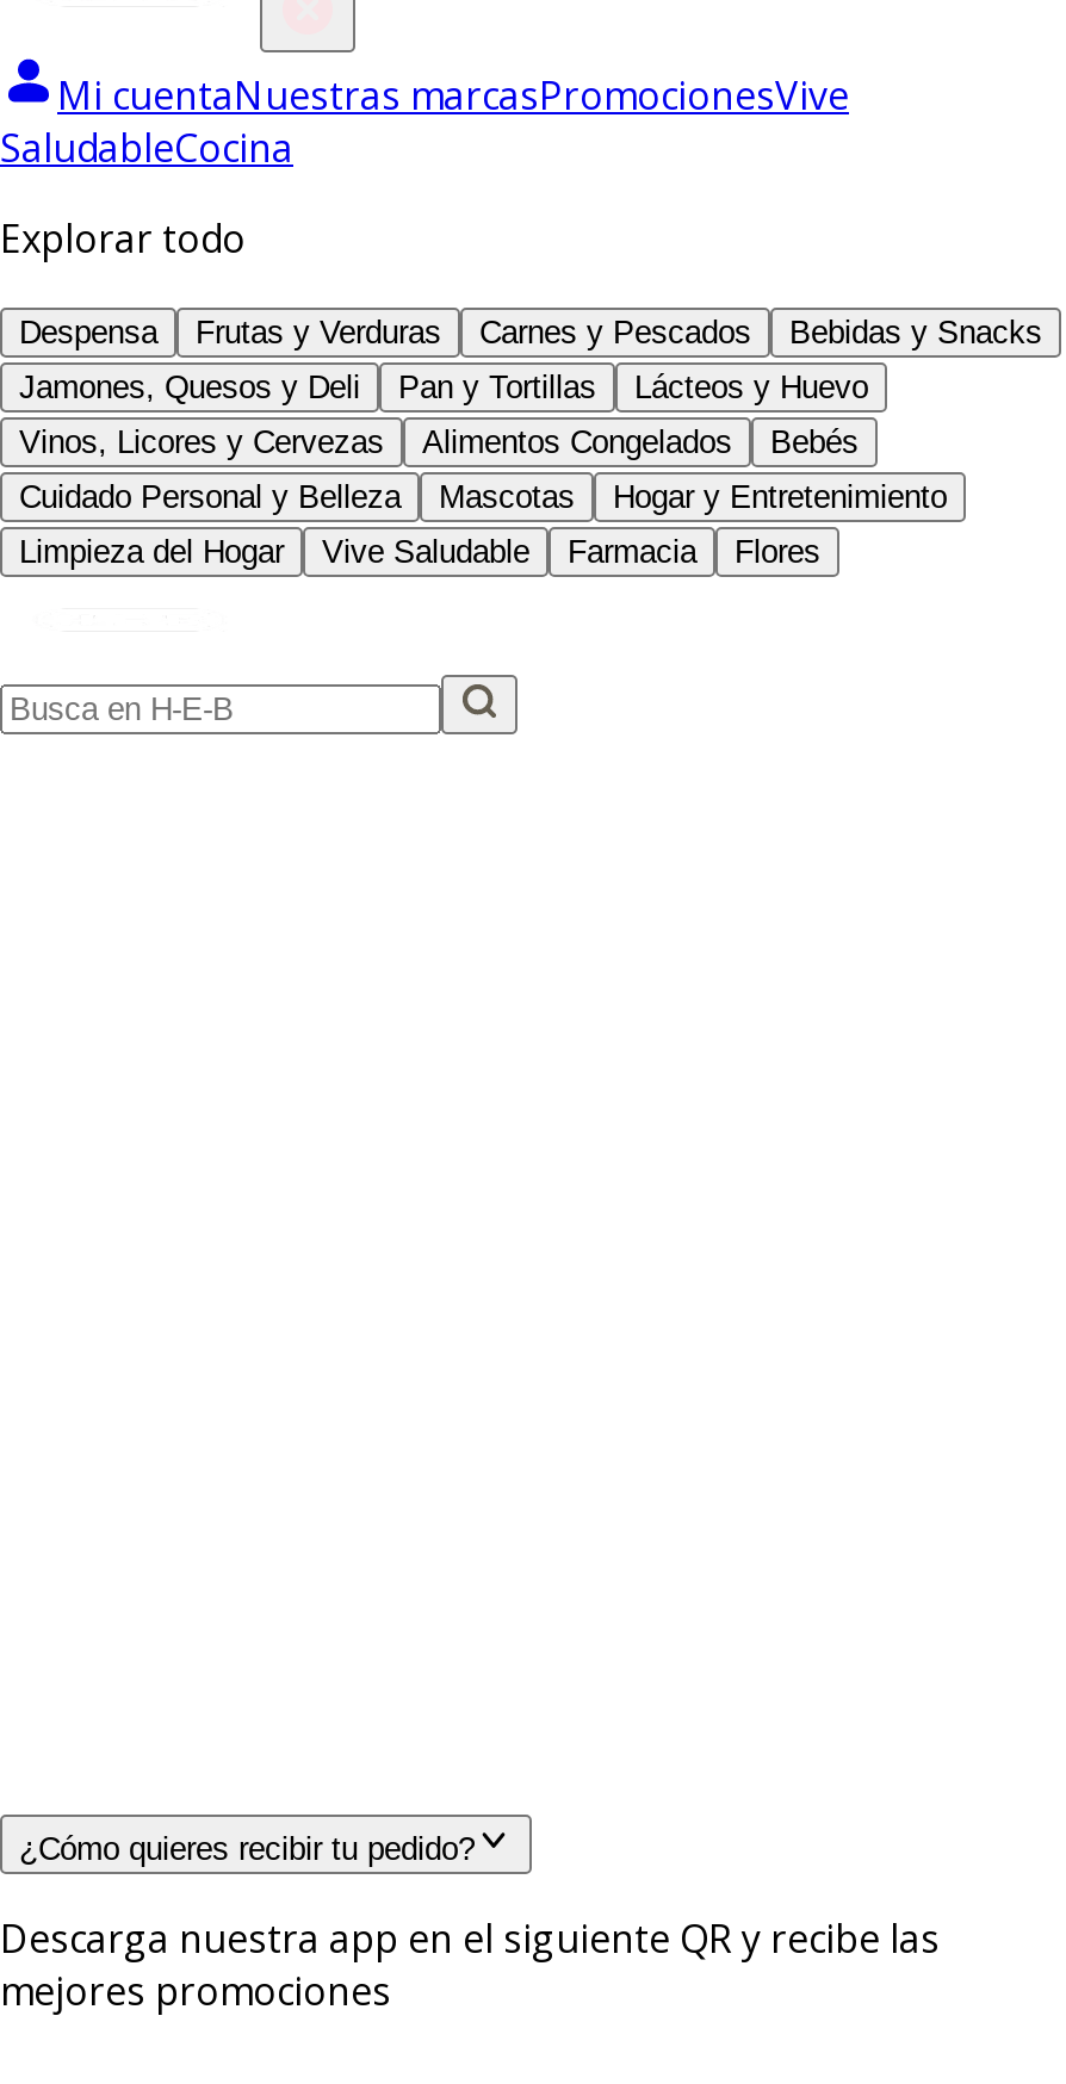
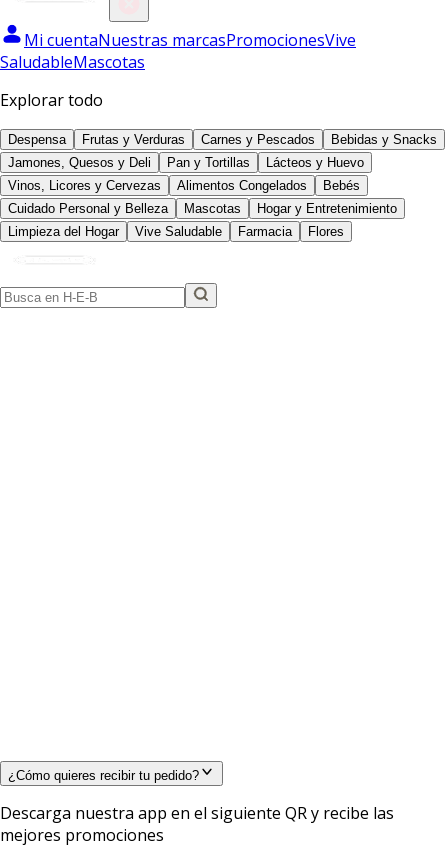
- SaludableCocina
+ SaludableMascotas
